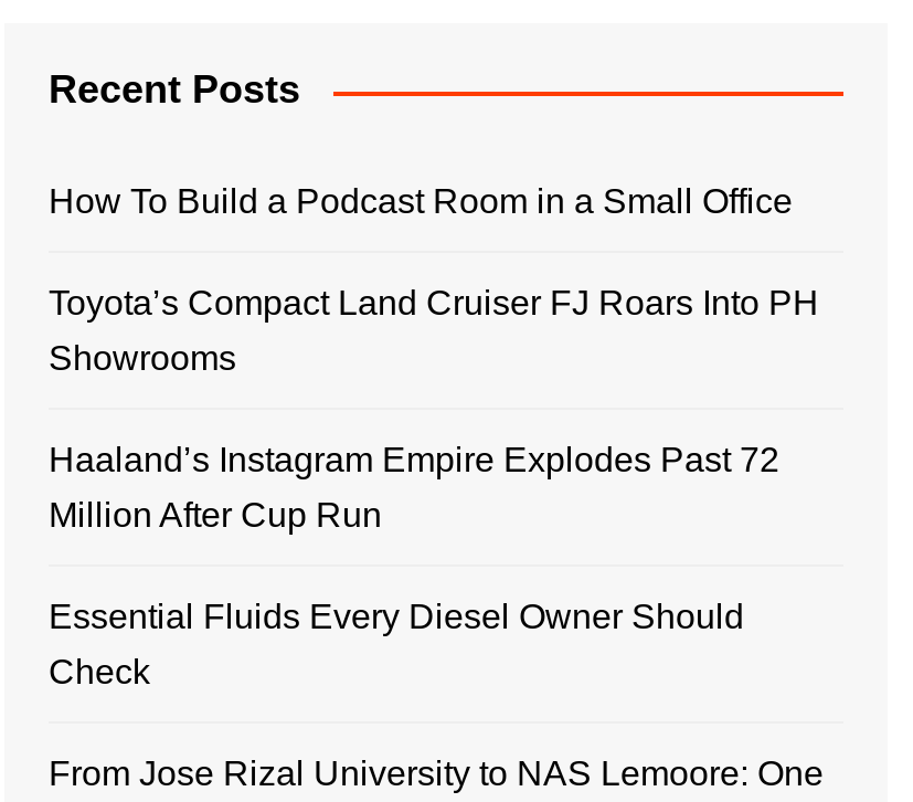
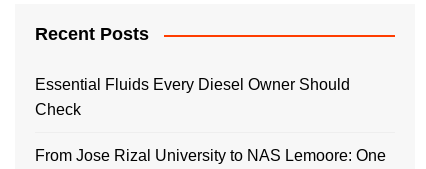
- How To Build a Podcast Room in a Small Office
- Toyota’s Compact Land Cruiser FJ Roars Into PH
- Showrooms
- Haaland’s Instagram Empire Explodes Past 72
- Million After Cup Run
